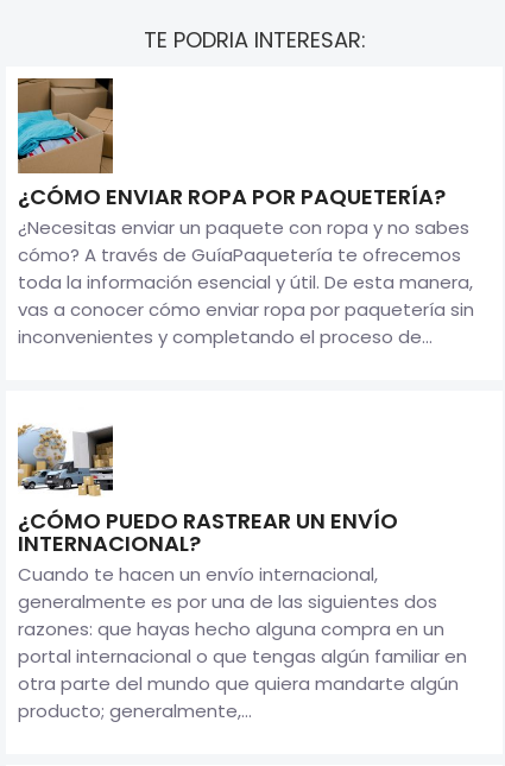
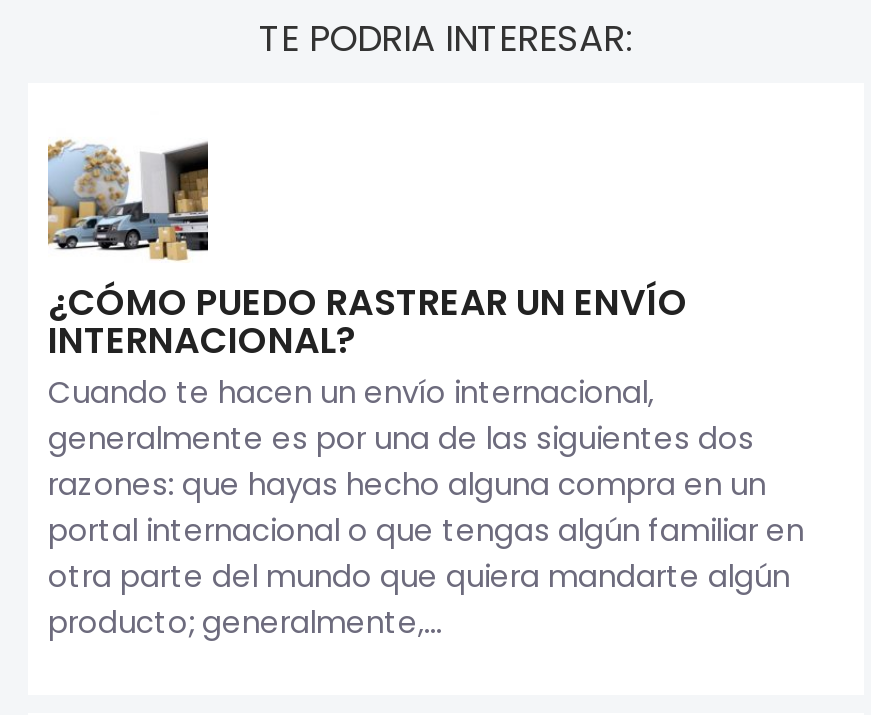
- [image]
- ¿CÓMO ENVIAR ROPA POR PAQUETERÍA?
- ¿Necesitas enviar un paquete con ropa y no sabes
- cómo? A través de GuíaPaquetería te ofrecemos
- toda la información esencial y útil. De esta manera,
- vas a conocer cómo enviar ropa por paquetería sin
- inconvenientes y completando el proceso de...
